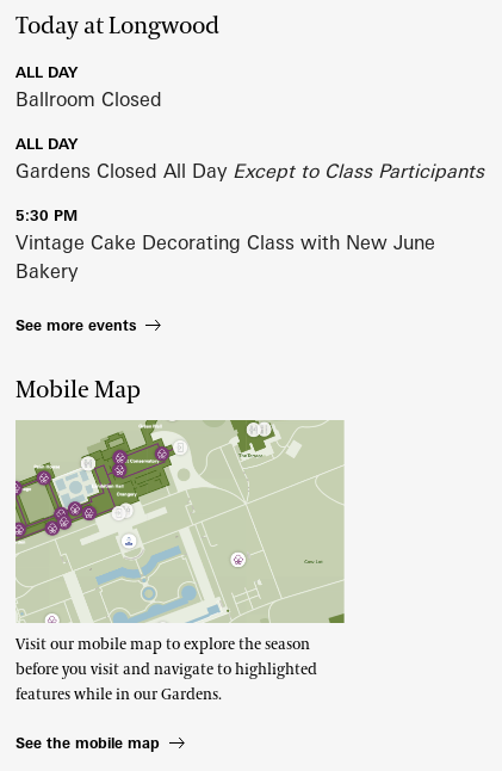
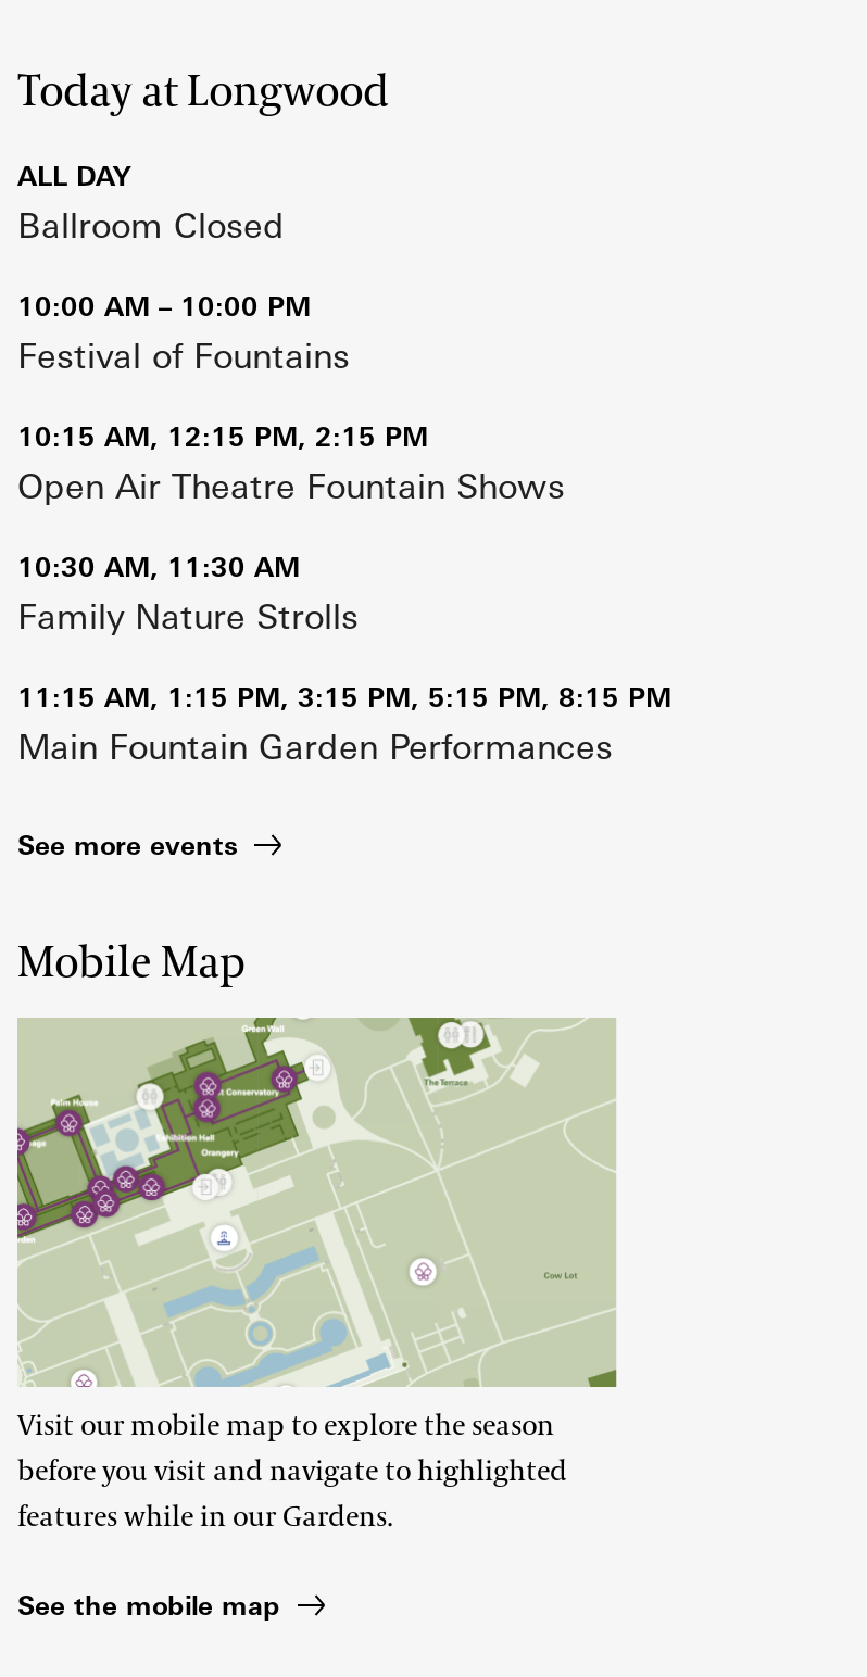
- ALL DAY
- Gardens Closed All Day Except to Class Participants
- 5:30 PM
- Vintage Cake Decorating Class with New June
- Bakery
+ 10:00 AM – 10:00 PM
+ Festival of Fountains
+ 10:15 AM, 12:15 PM, 2:15 PM
+ Open Air Theatre Fountain Shows
+ 10:30 AM, 11:30 AM
+ Family Nature Strolls
+ 11:15 AM, 1:15 PM, 3:15 PM, 5:15 PM, 8:15 PM
+ Main Fountain Garden Performances
